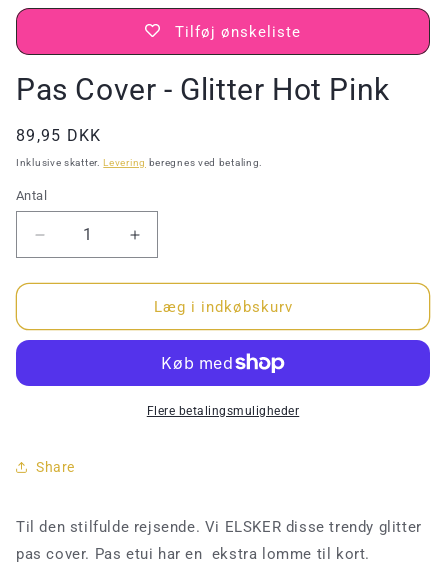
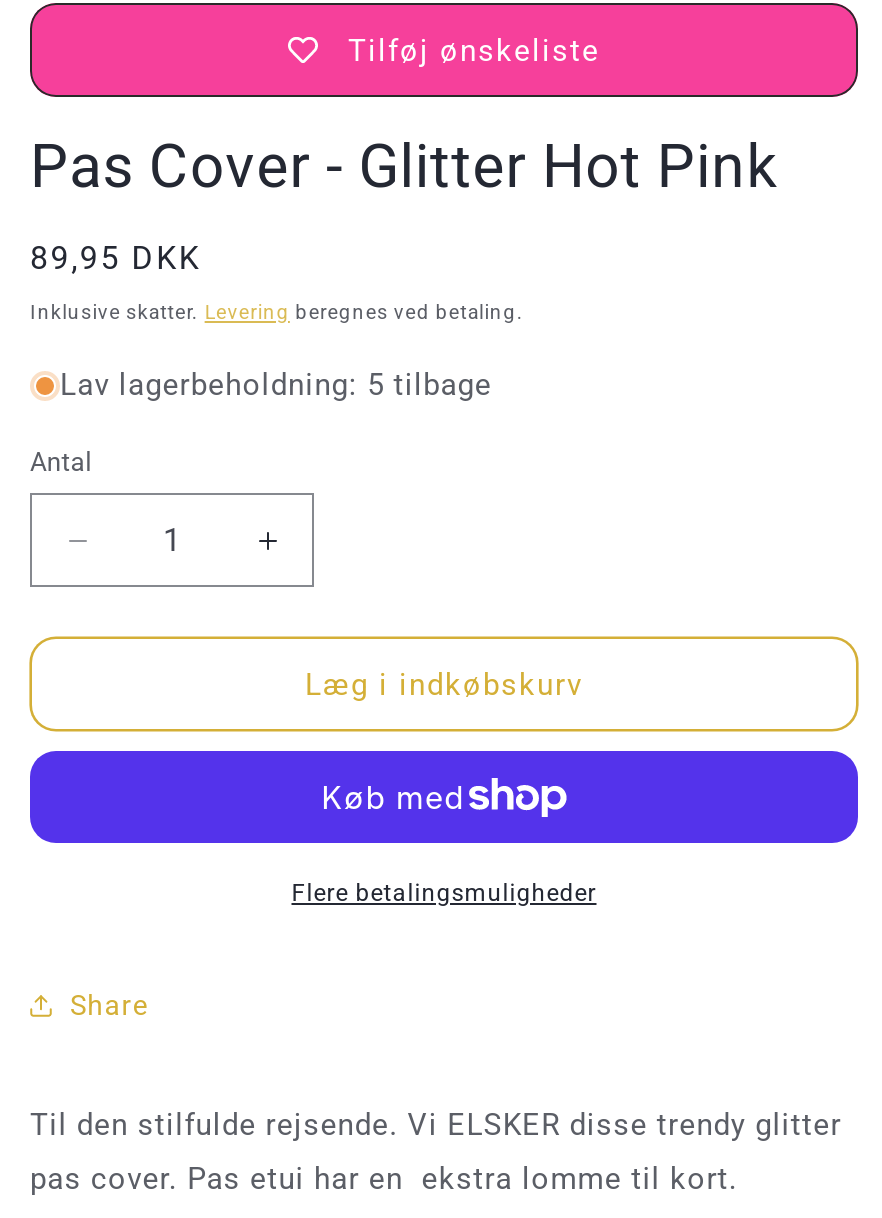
+ Lav lagerbeholdning: 5 tilbage
